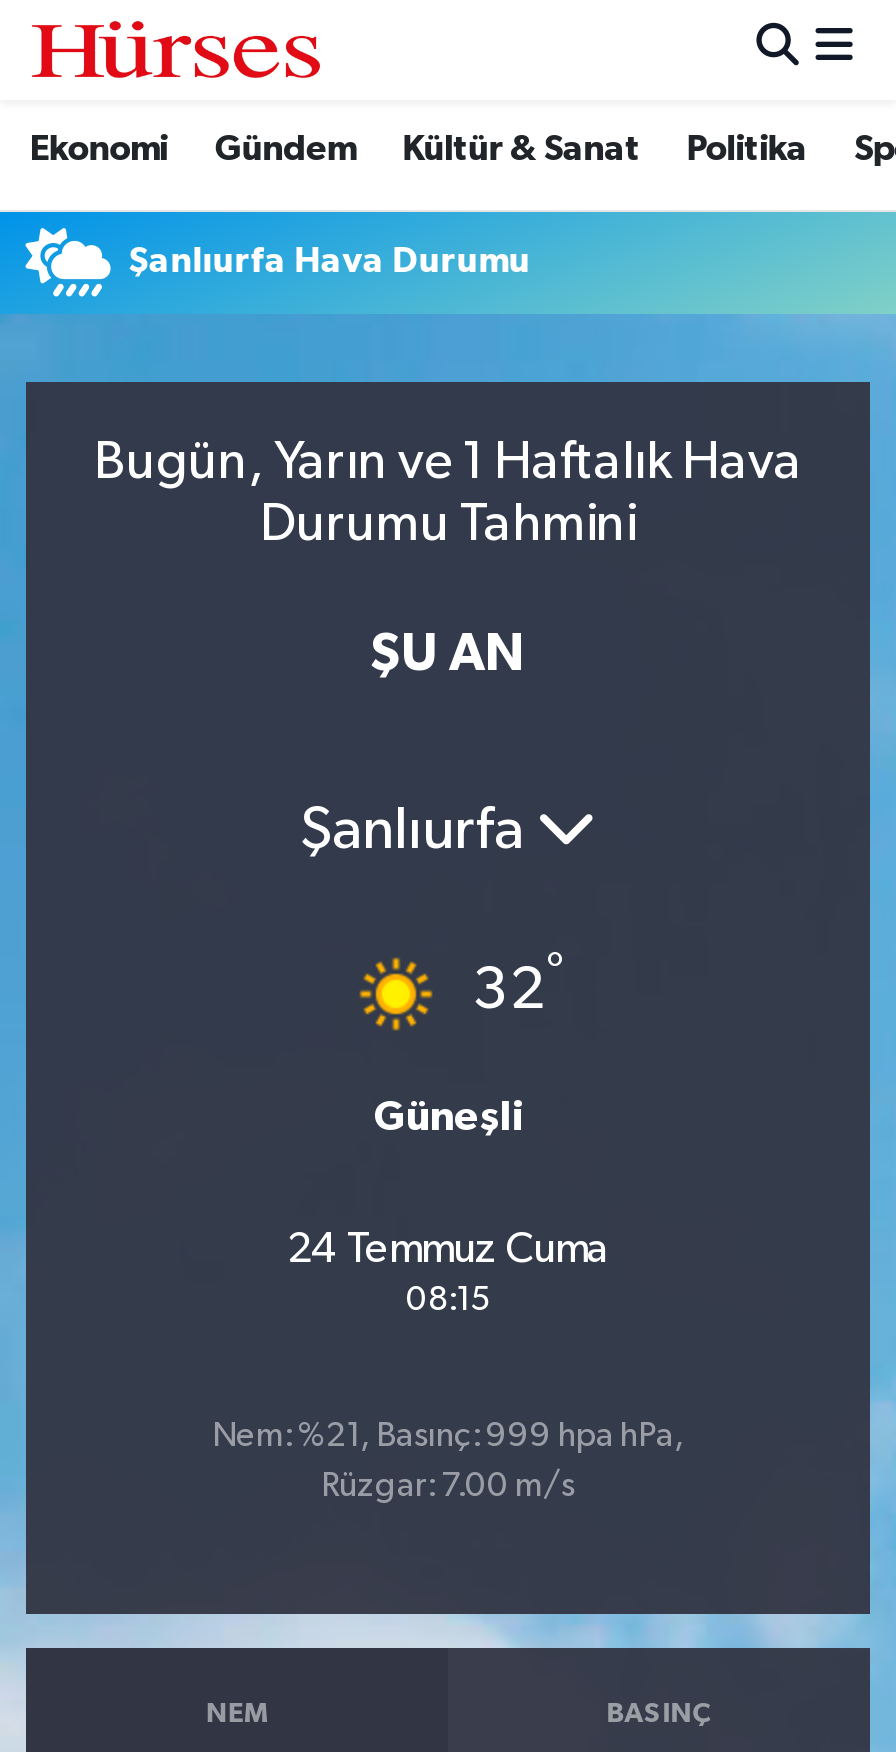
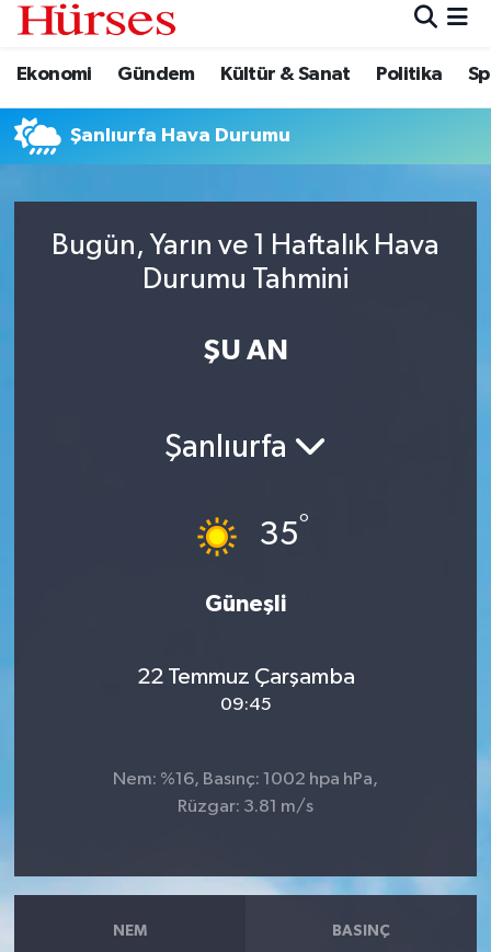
- 32°
+ 35°

- 24 Temmuz Cuma
+ 22 Temmuz Çarşamba

- 08:15
+ 09:45

- Nem: %21, Basınç: 999 hpa hPa,
+ Nem: %16, Basınç: 1002 hpa hPa,

- Rüzgar: 7.00 m/s
+ Rüzgar: 3.81 m/s
